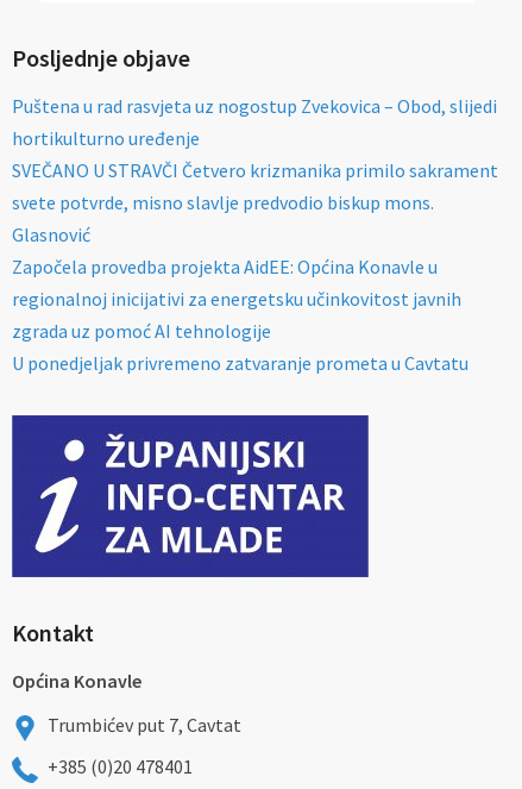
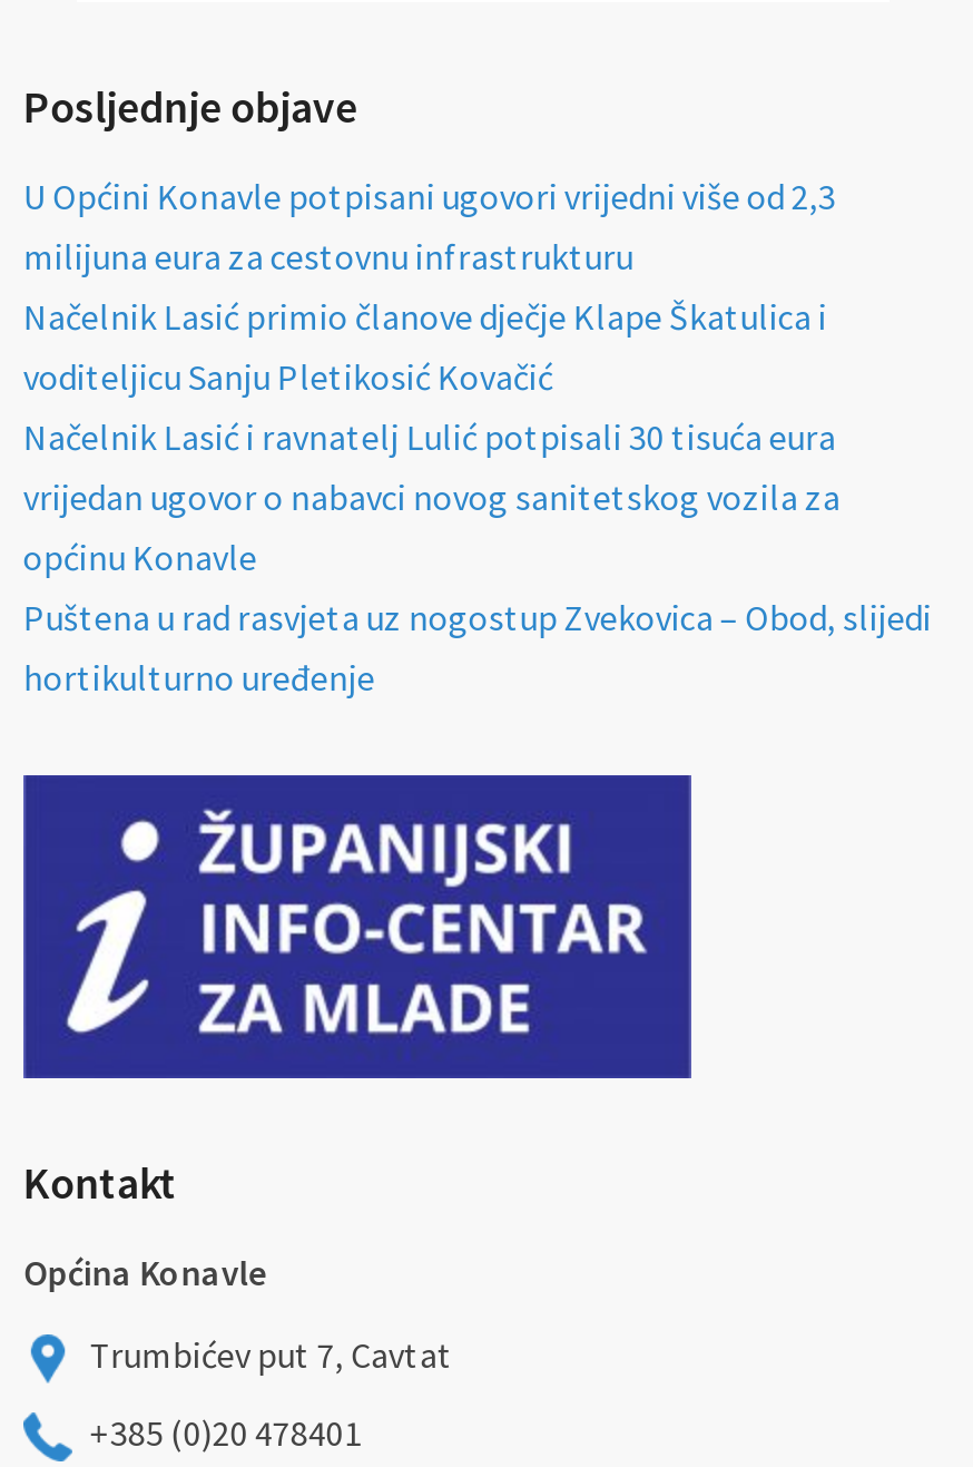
+ U Općini Konavle potpisani ugovori vrijedni više od 2,3
+ milijuna eura za cestovnu infrastrukturu
+ Načelnik Lasić primio članove dječje Klape Škatulica i
+ voditeljicu Sanju Pletikosić Kovačić
+ Načelnik Lasić i ravnatelj Lulić potpisali 30 tisuća eura
+ vrijedan ugovor o nabavci novog sanitetskog vozila za
+ općinu Konavle

moved down: Puštena u rad rasvjeta uz nogostup Zvekovica – Obod, slijedi | hortikulturno uređenje

- SVEČANO U STRAVČI Četvero krizmanika primilo sakrament
- svete potvrde, misno slavlje predvodio biskup mons.
- Glasnović
- Započela provedba projekta AidEE: Općina Konavle u
- regionalnoj inicijativi za energetsku učinkovitost javnih
- zgrada uz pomoć AI tehnologije
- U ponedjeljak privremeno zatvaranje prometa u Cavtatu
